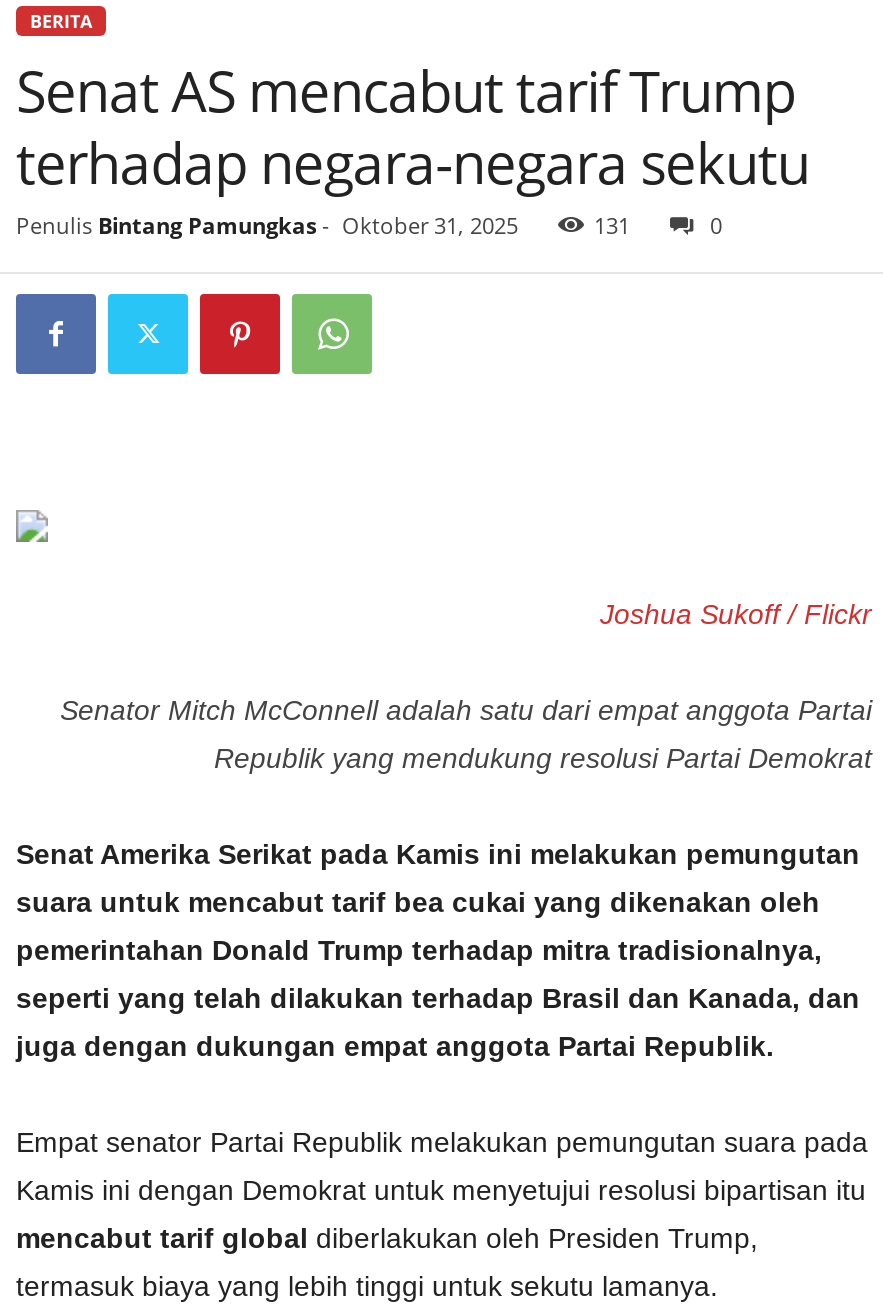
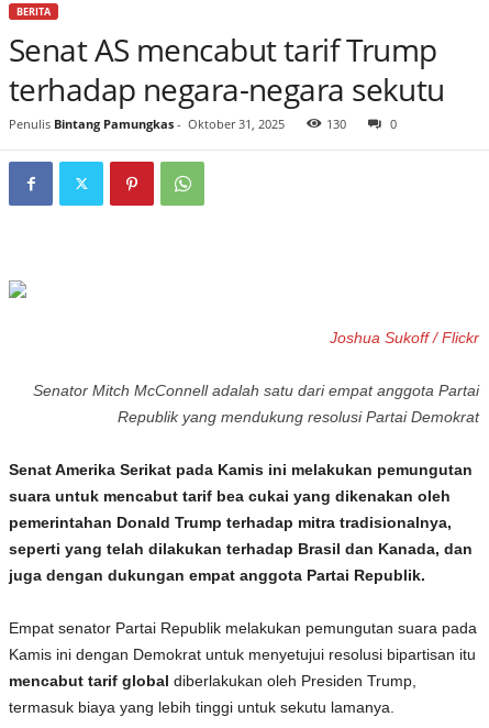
- 131
+ 130
